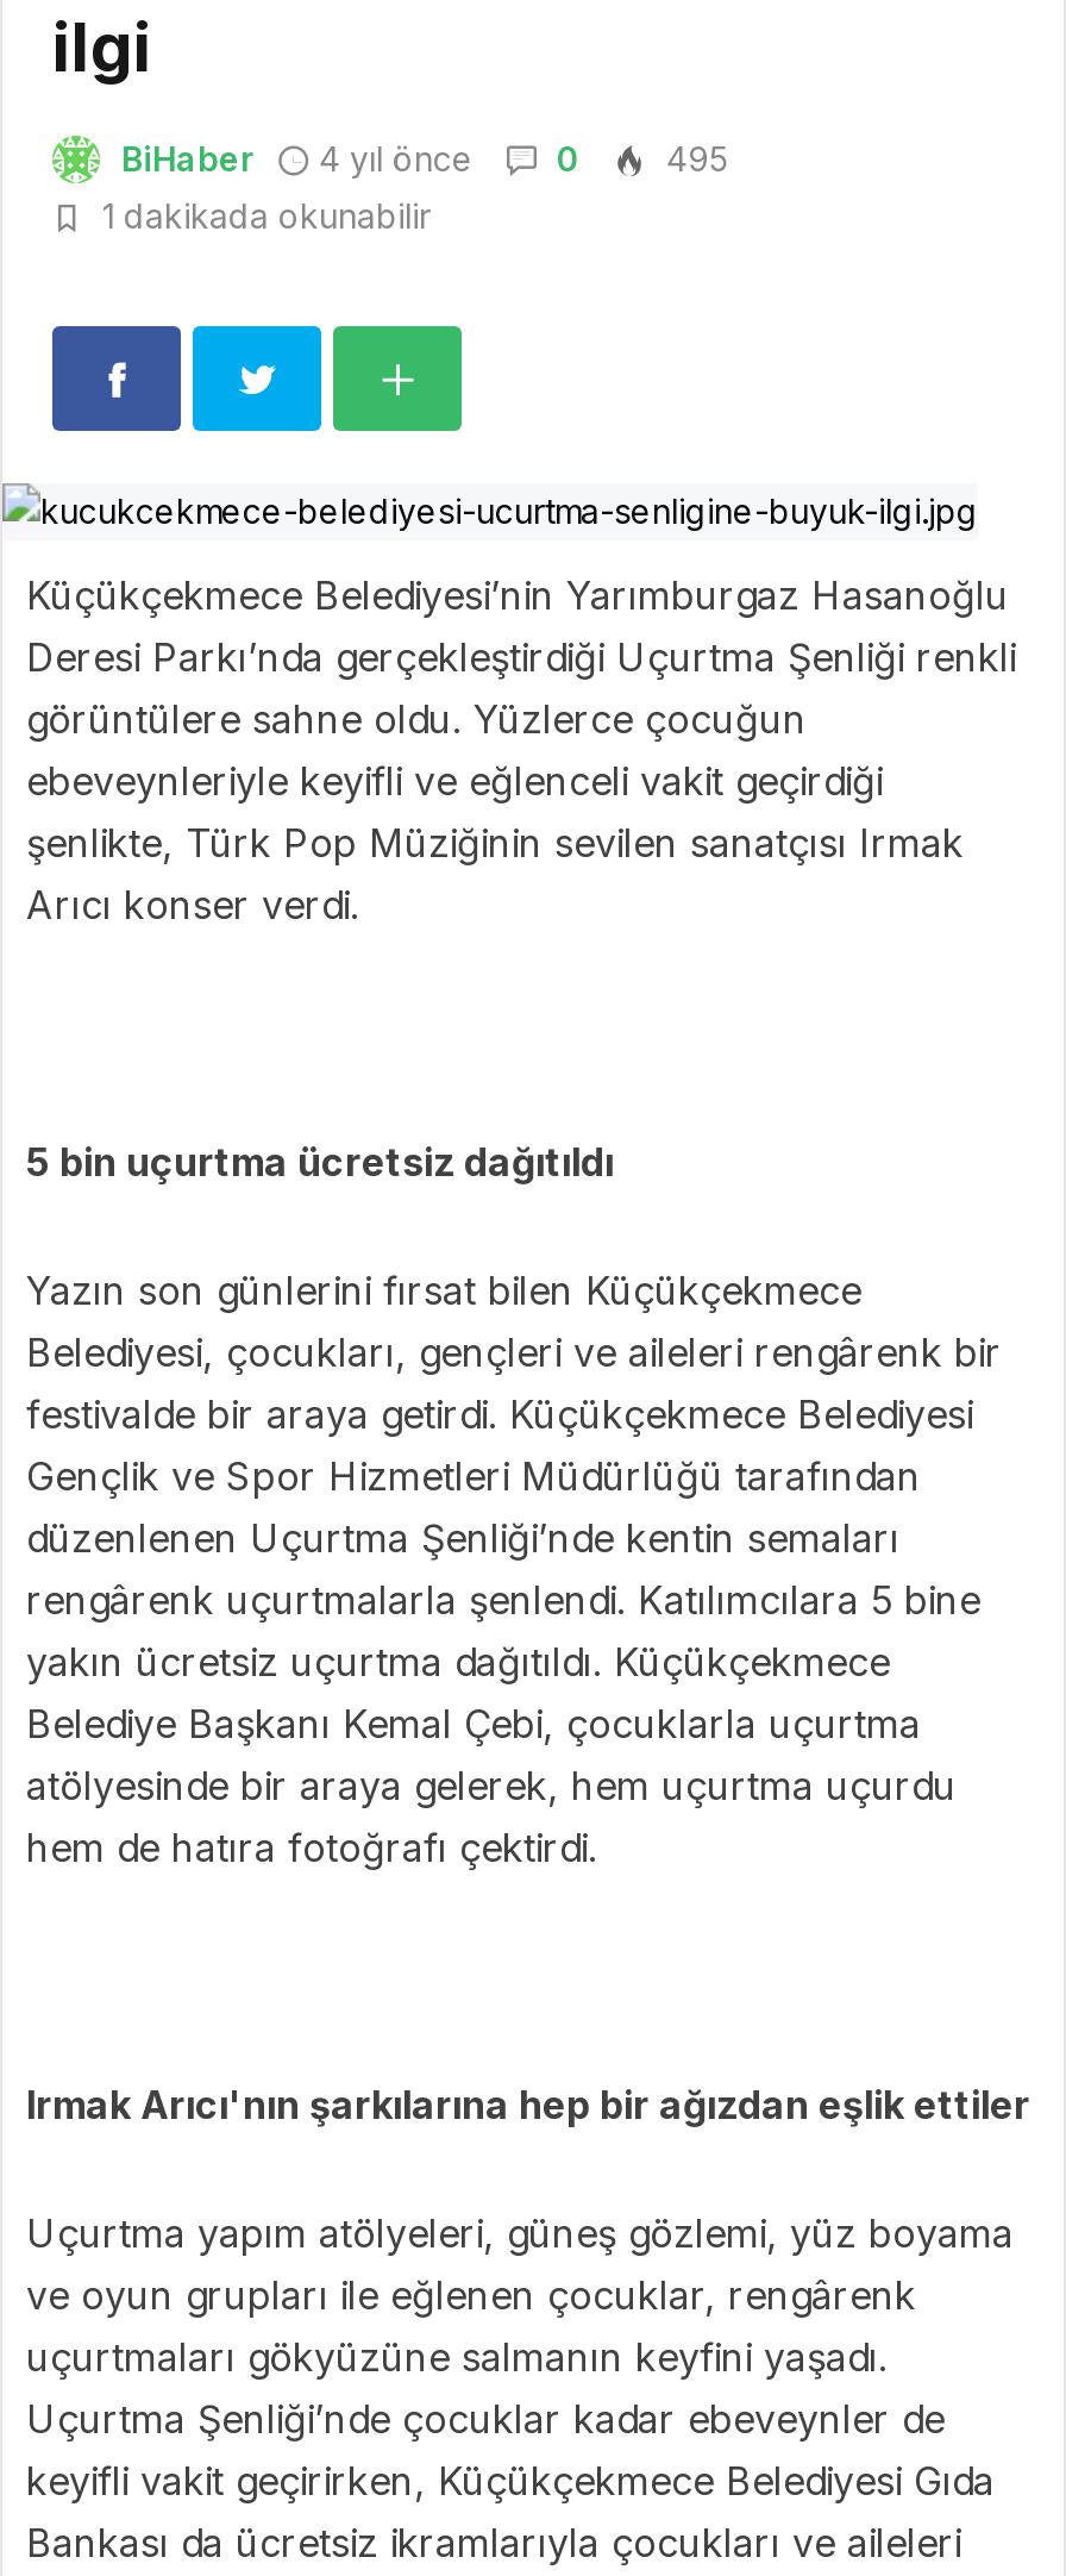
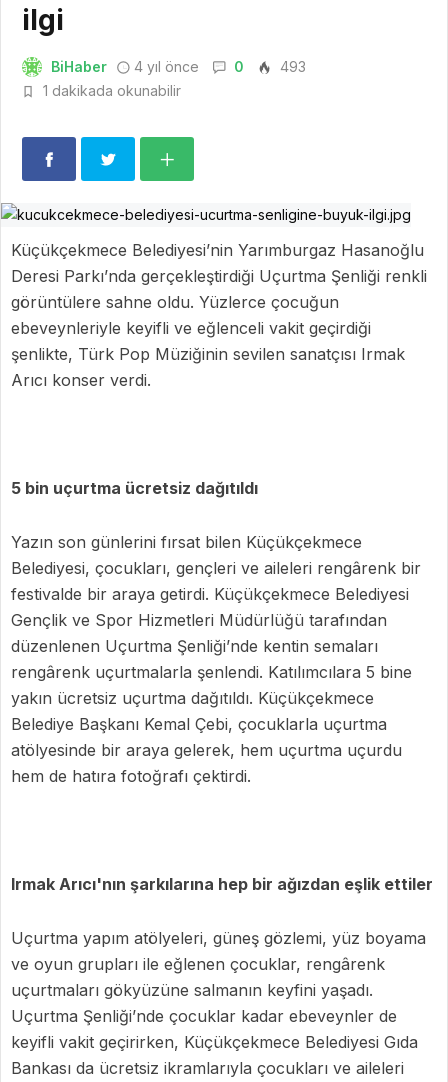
- 0 495
+ 0 493
